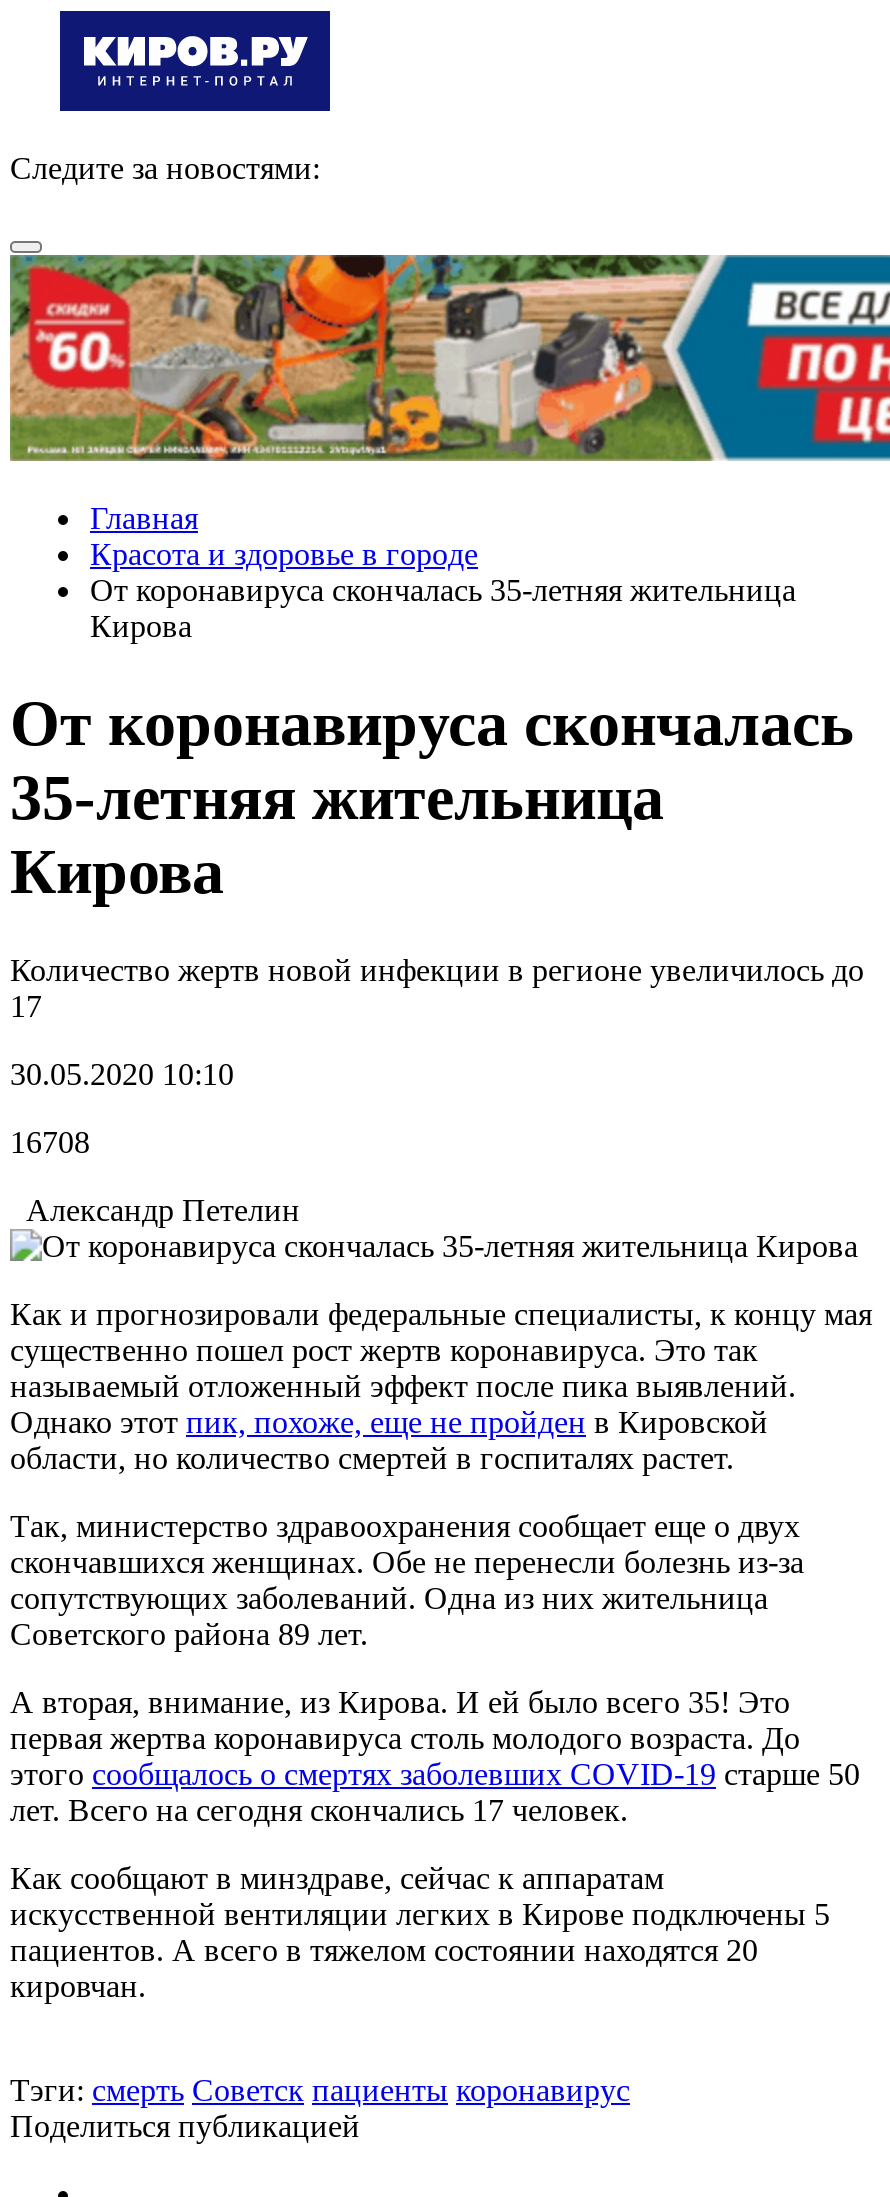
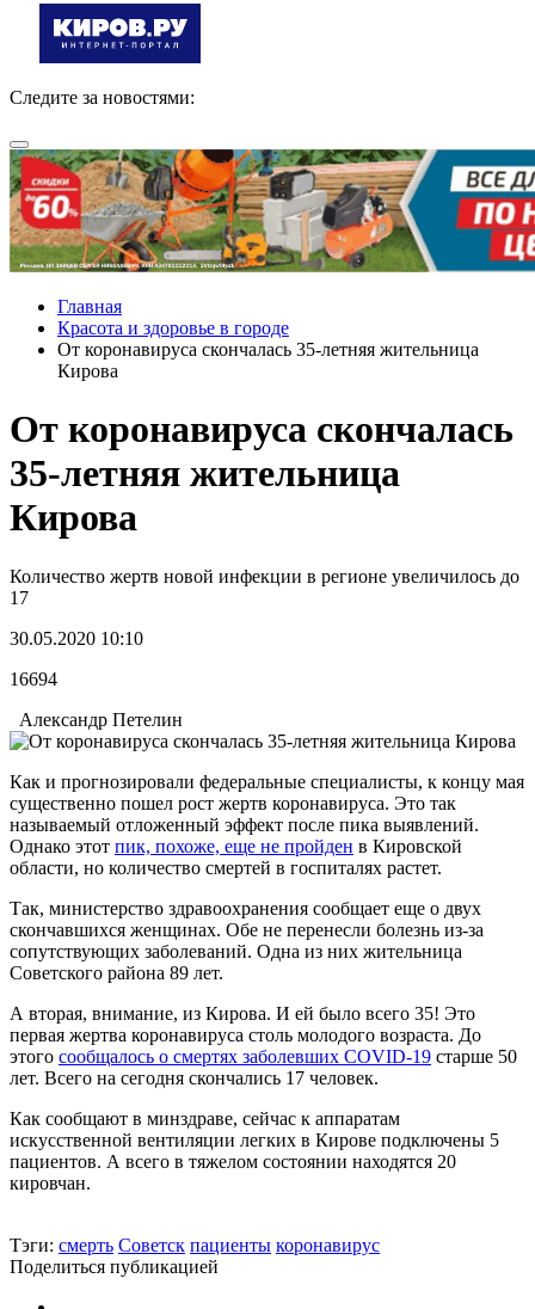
- 16708
+ 16694
